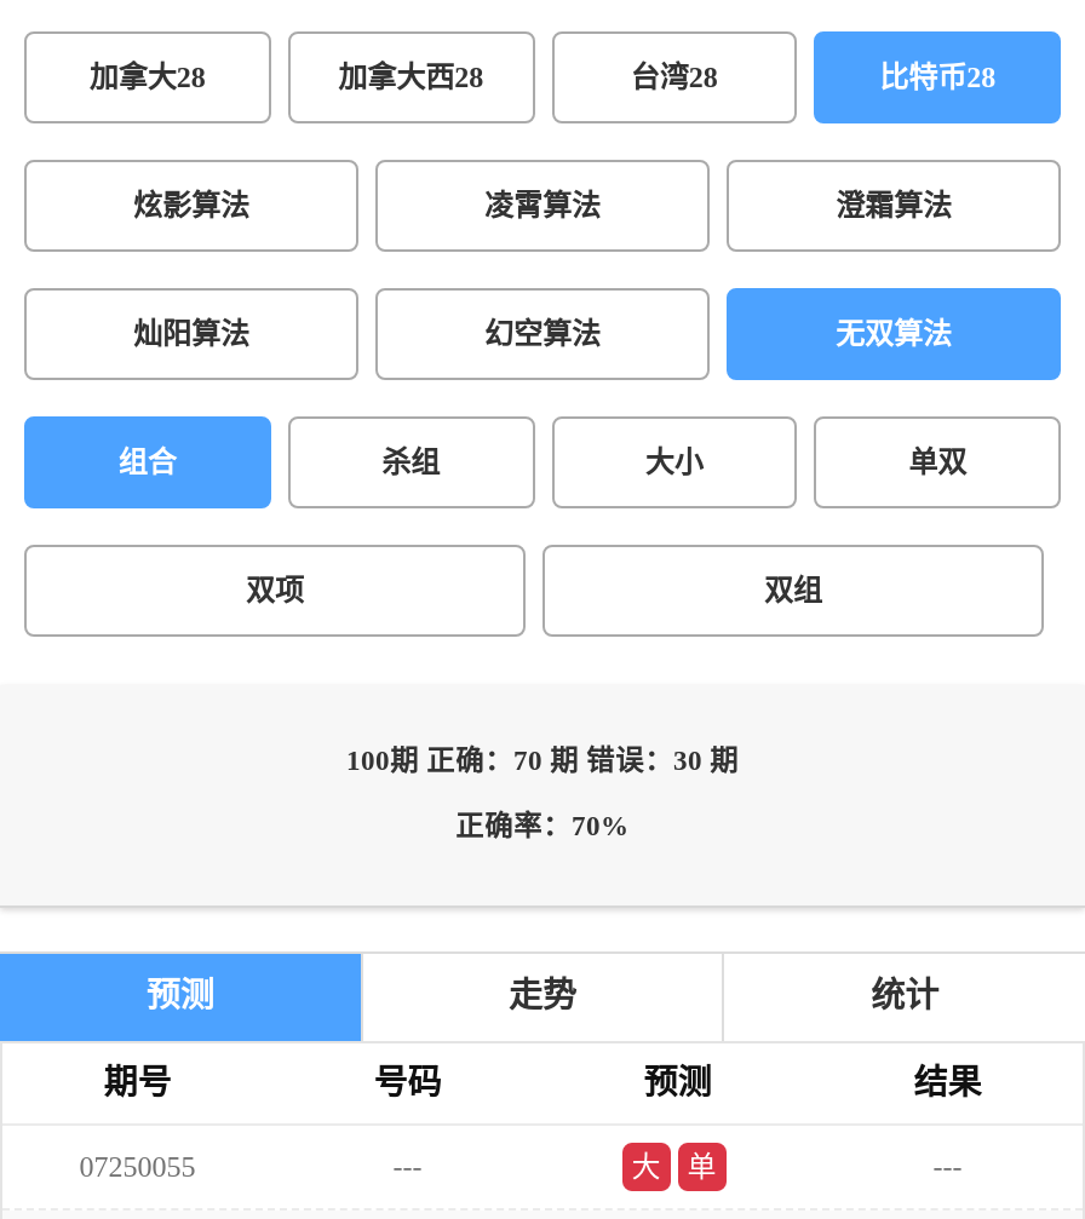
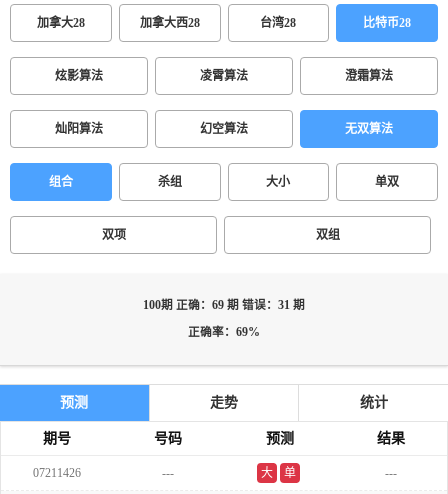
- 100期 正确：70 期 错误：30 期
+ 100期 正确：69 期 错误：31 期

- 正确率：70%
+ 正确率：69%

- 07250055
+ 07211426
